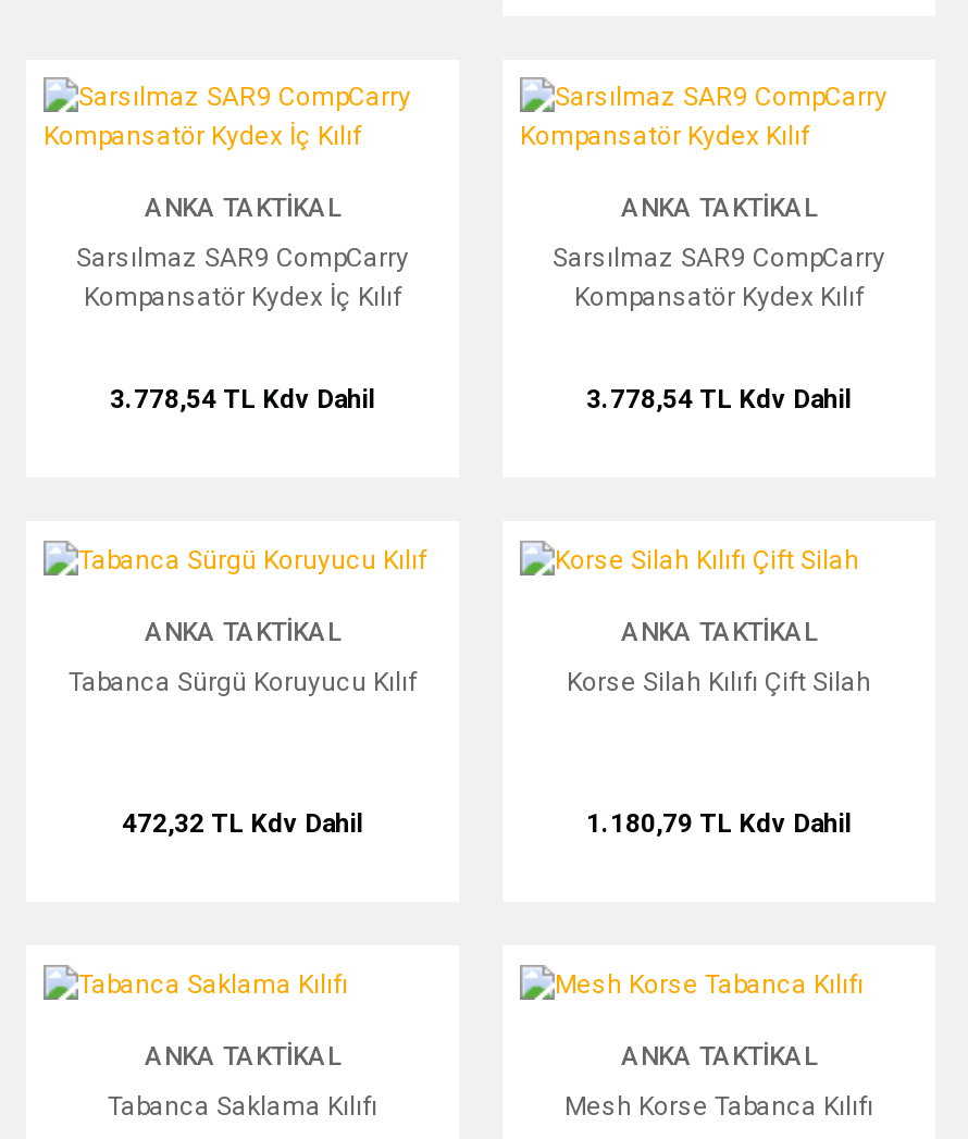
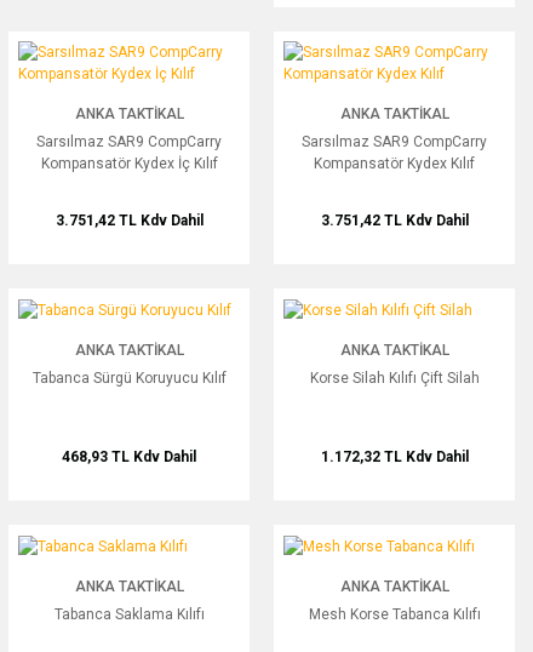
- 3.778,54 TL Kdv Dahil
+ 3.751,42 TL Kdv Dahil

- 3.778,54 TL Kdv Dahil
+ 3.751,42 TL Kdv Dahil

- 472,32 TL Kdv Dahil
+ 468,93 TL Kdv Dahil

- 1.180,79 TL Kdv Dahil
+ 1.172,32 TL Kdv Dahil
